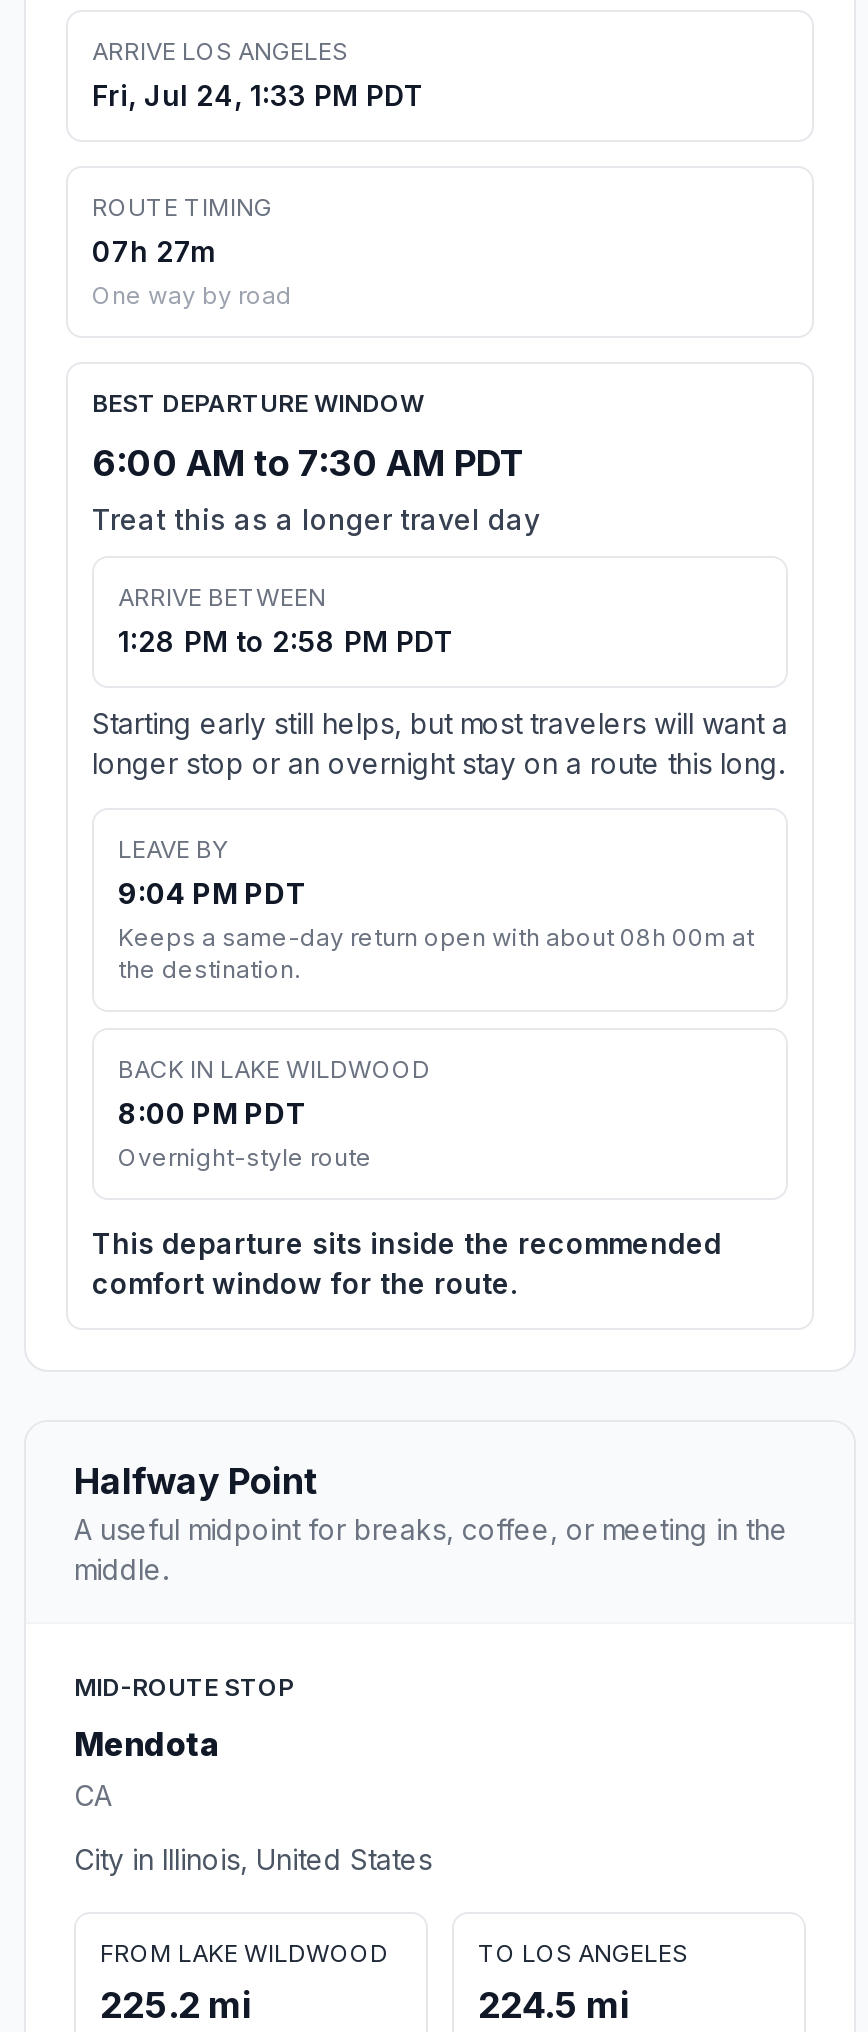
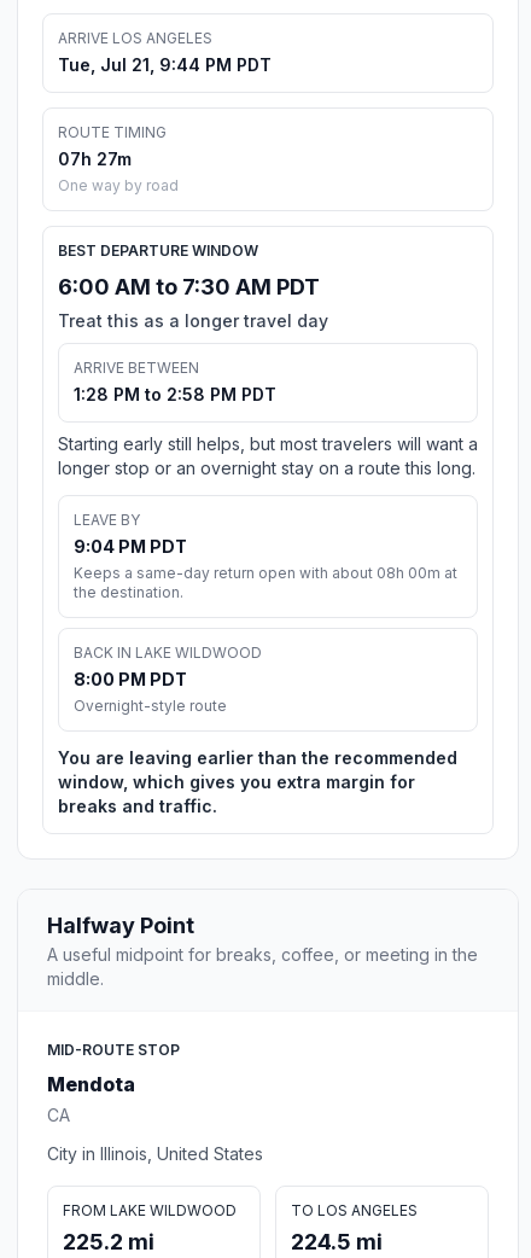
- Fri, Jul 24, 1:33 PM PDT
+ Tue, Jul 21, 9:44 PM PDT

- This departure sits inside the recommended
- comfort window for the route.
+ You are leaving earlier than the recommended
+ window, which gives you extra margin for
+ breaks and traffic.
